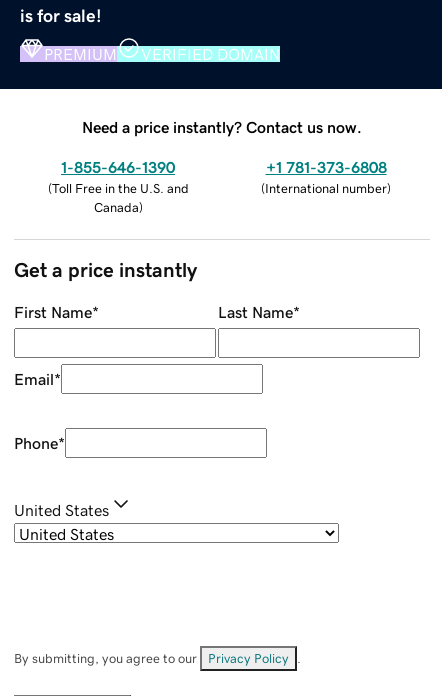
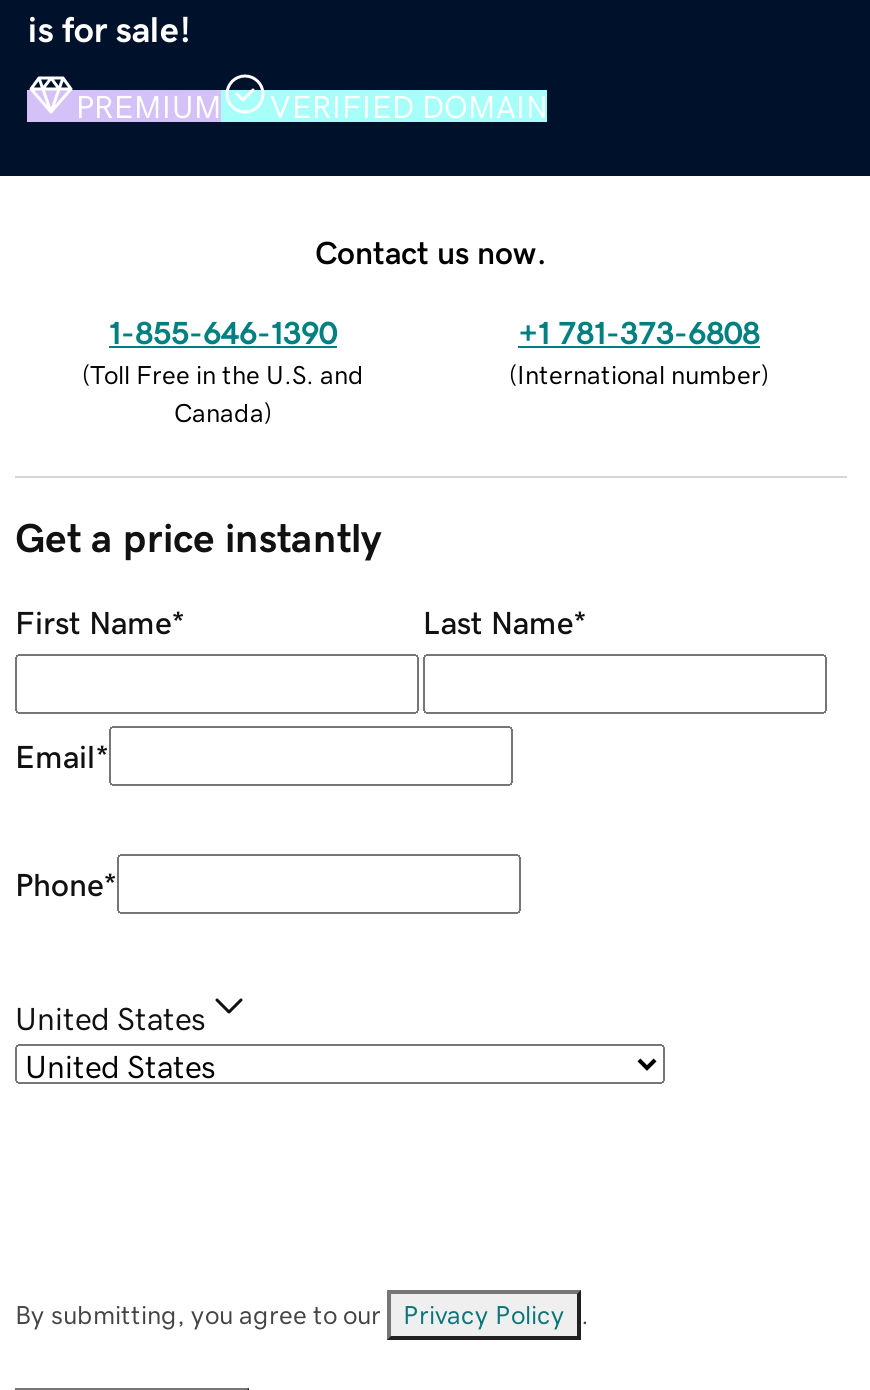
- Need a price instantly? Contact us now.
+ Contact us now.
